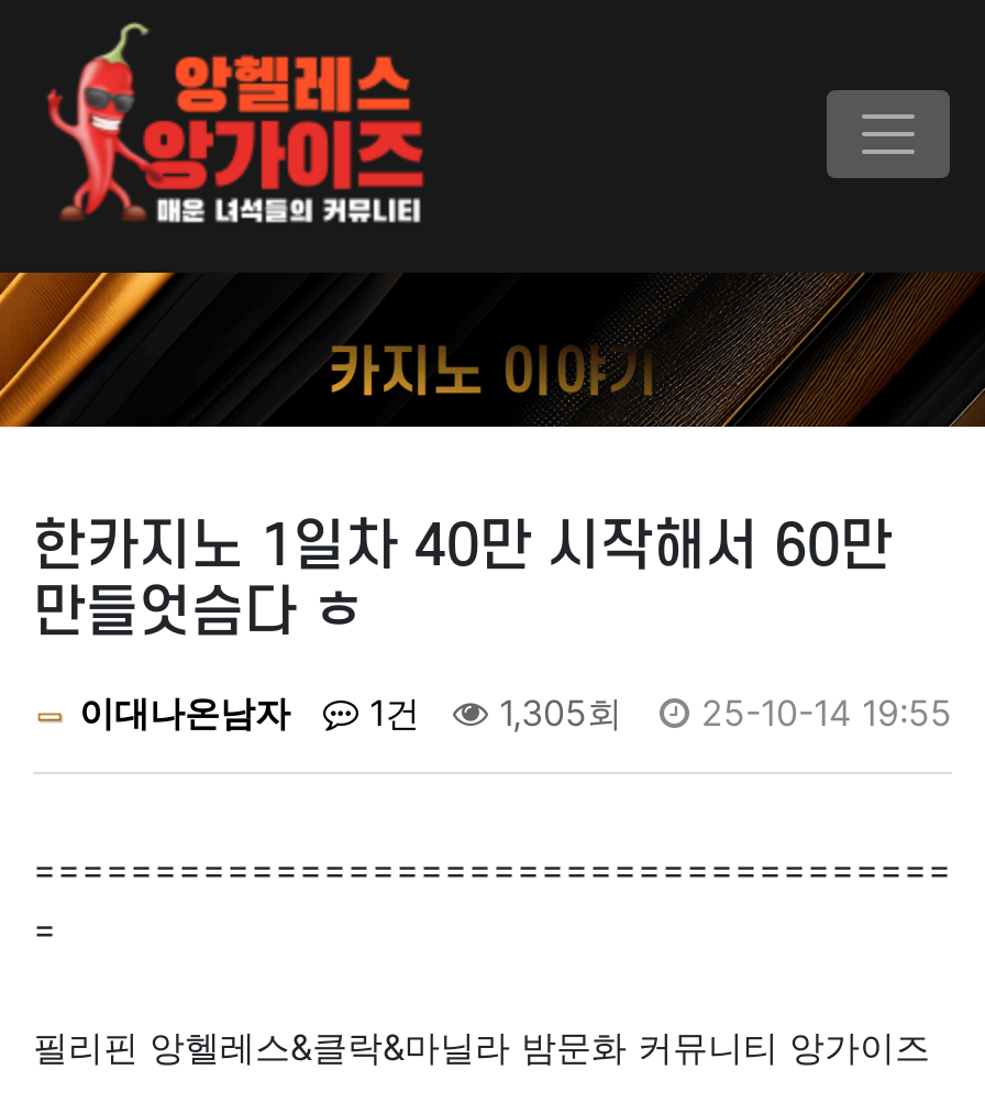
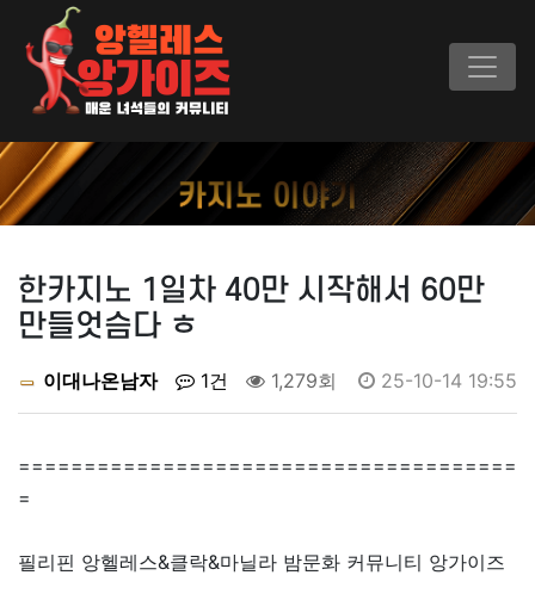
- 이대나온남자 1건 1,305회 25-10-14 19:55
+ 이대나온남자 1건 1,279회 25-10-14 19:55
